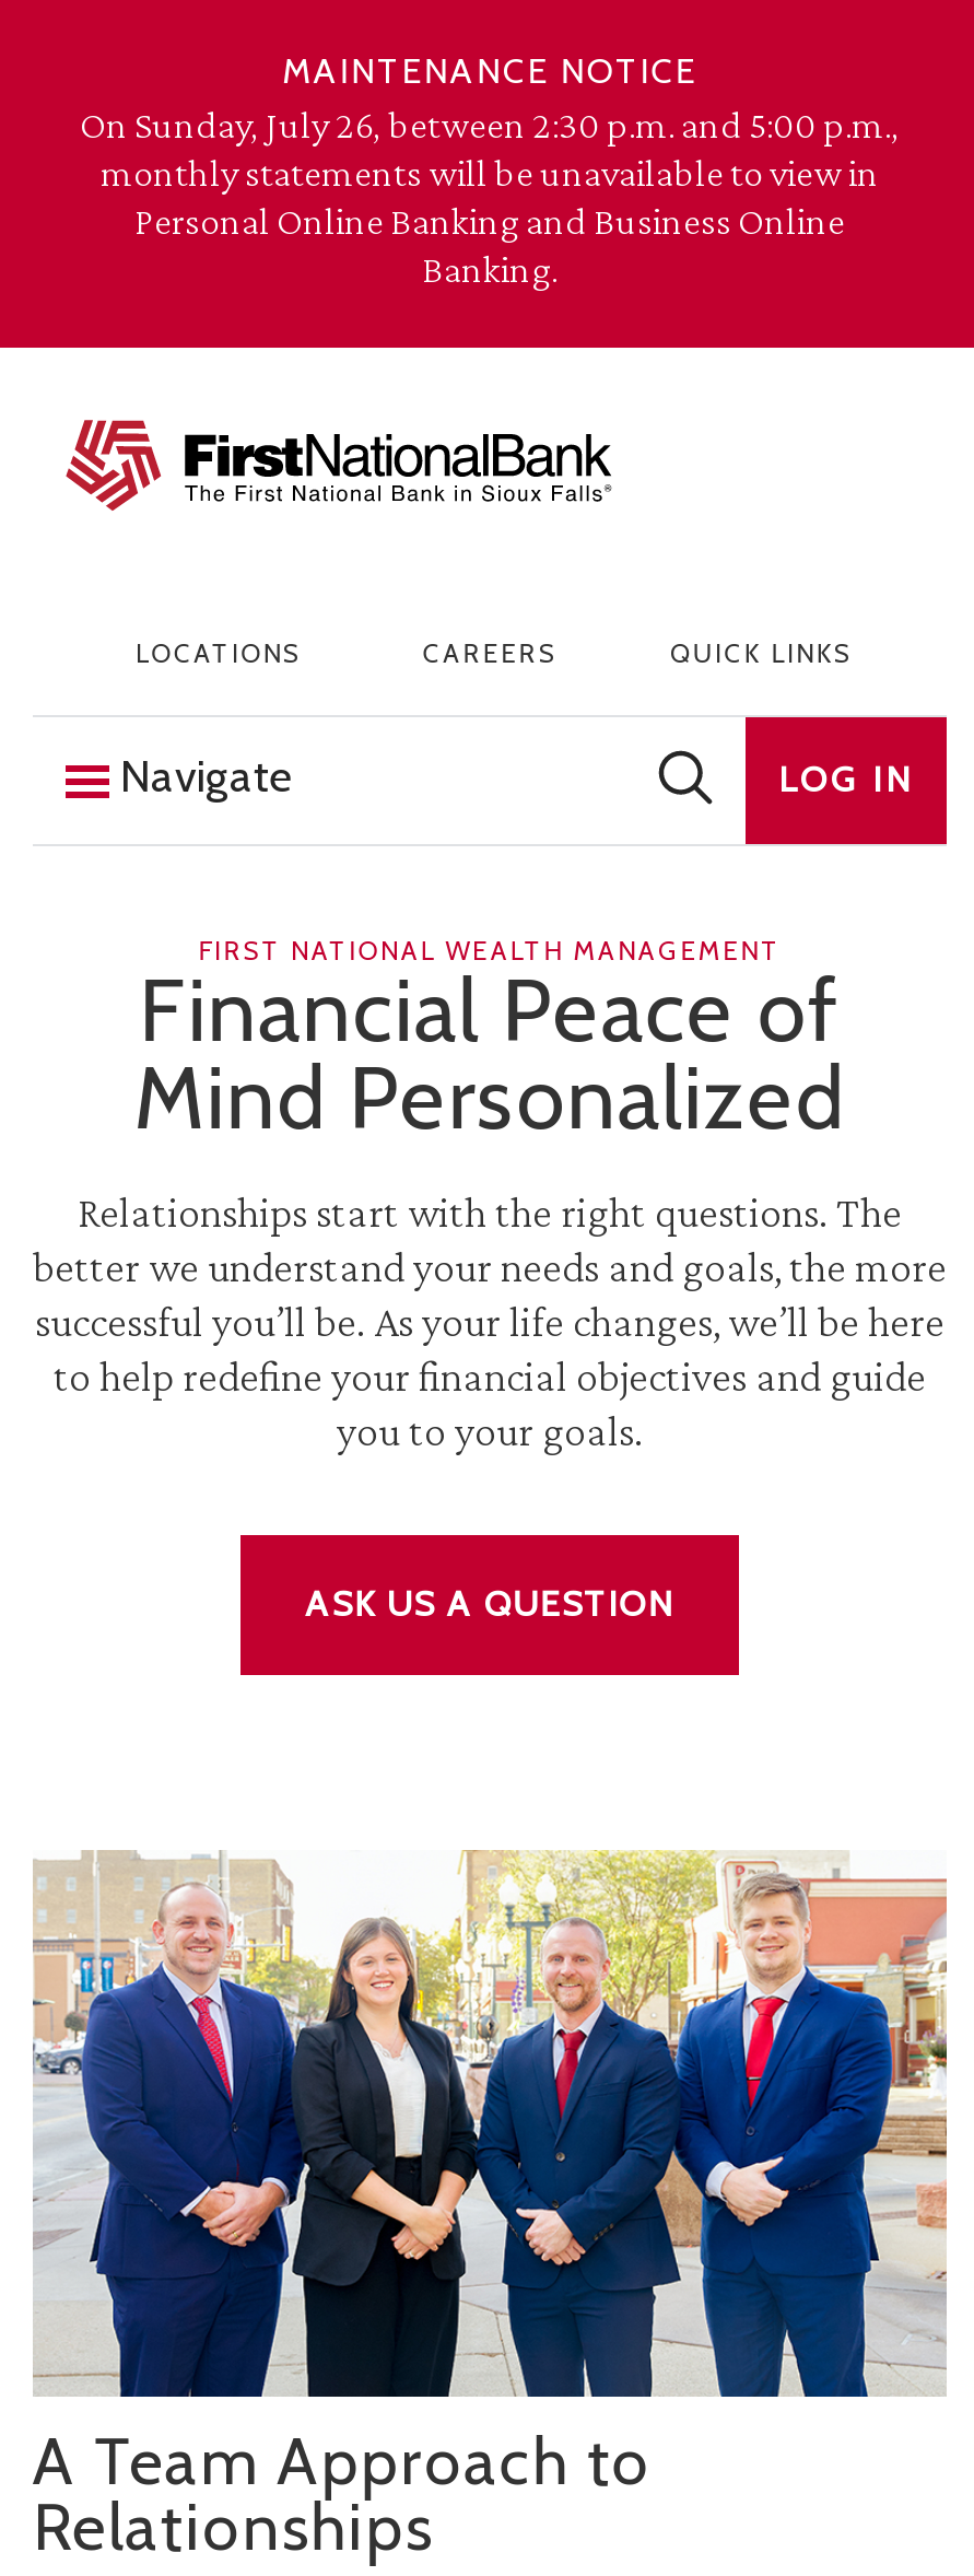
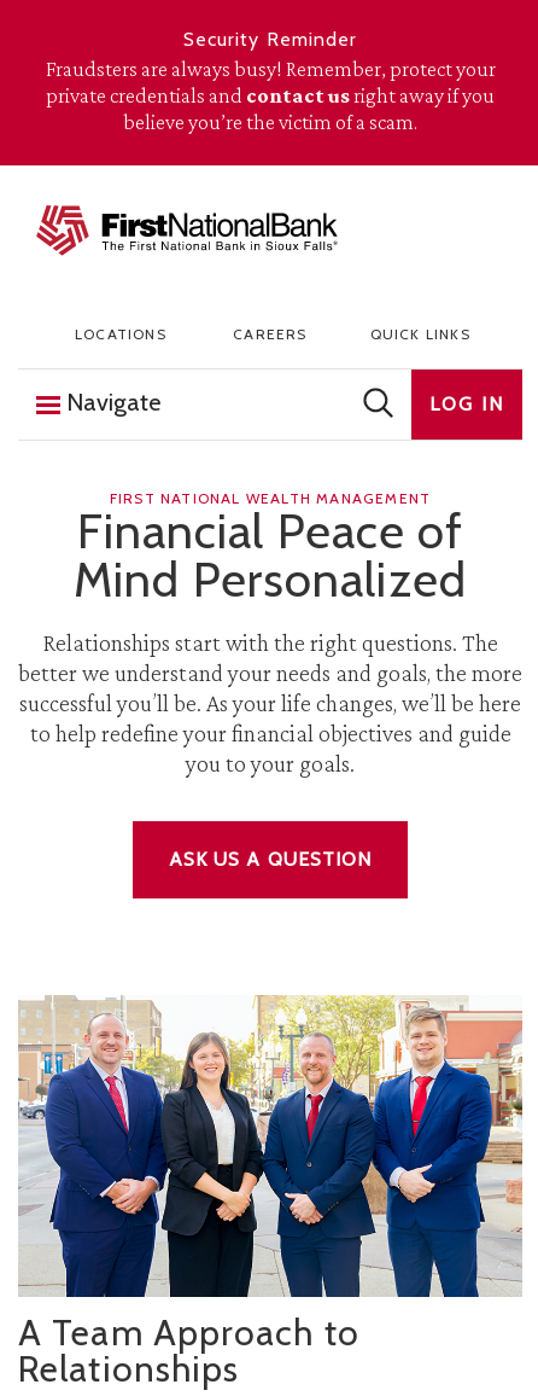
- MAINTENANCE NOTICE
- On Sunday, July 26, between 2:30 p.m. and 5:00 p.m.,
- monthly statements will be unavailable to view in
- Personal Online Banking and Business Online
- Banking.
+ Security Reminder
+ Fraudsters are always busy! Remember, protect your
+ private credentials and contact us right away if you
+ believe you’re the victim of a scam.
